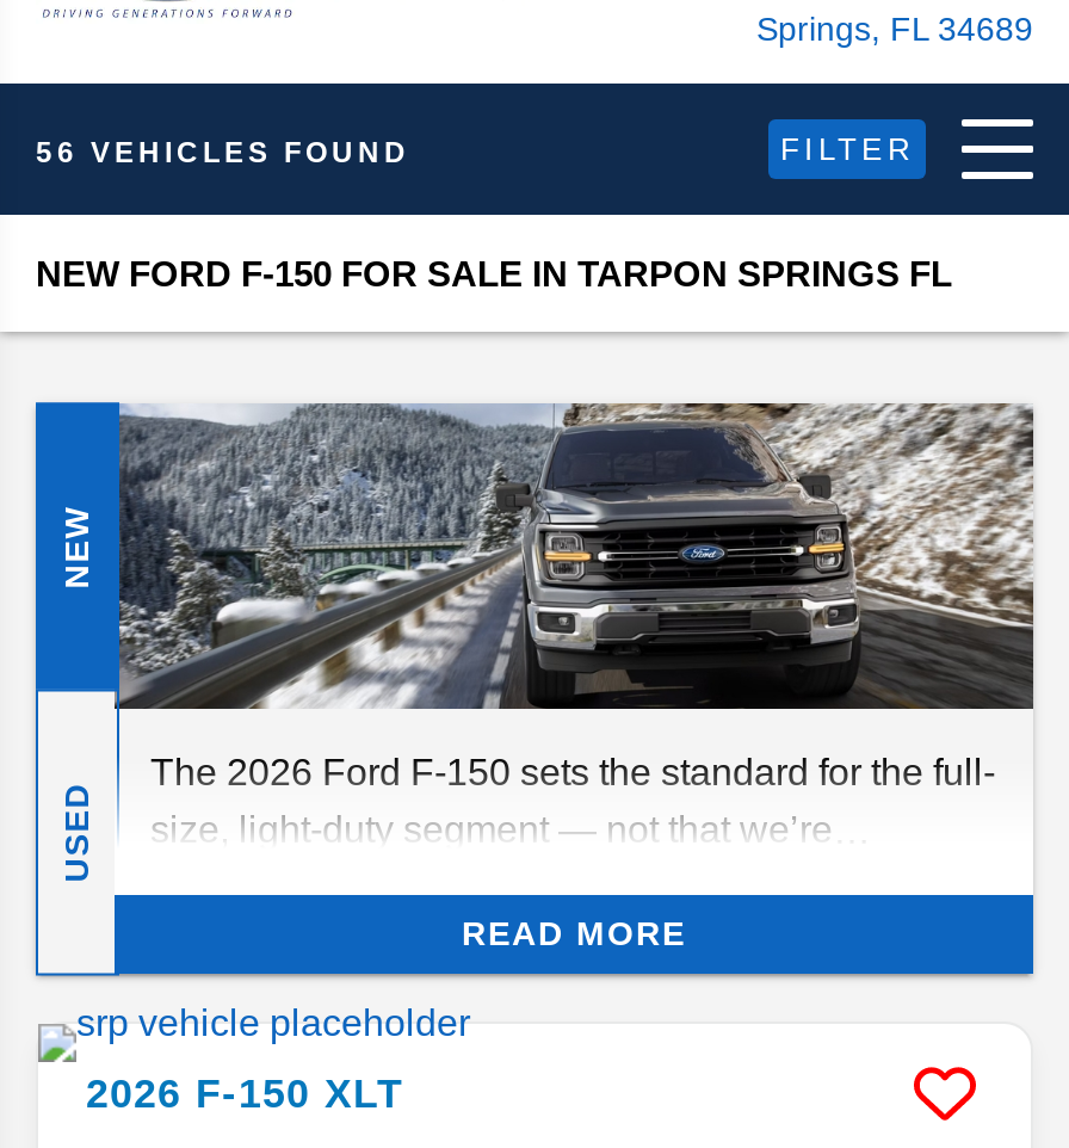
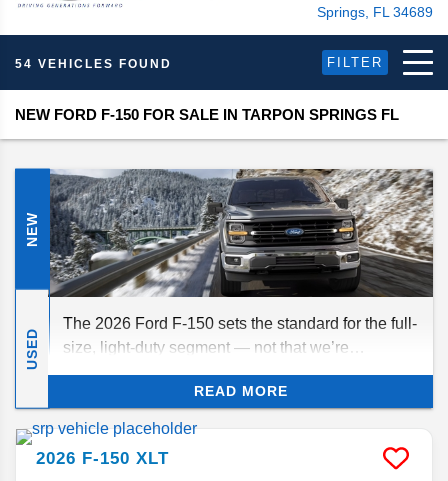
- 56 VEHICLES FOUND
+ 54 VEHICLES FOUND
